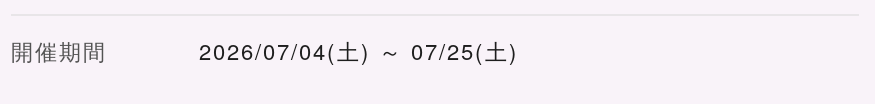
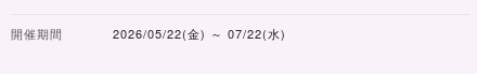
- 2026/07/04(土) ～ 07/25(土)
+ 2026/05/22(金) ～ 07/22(水)
